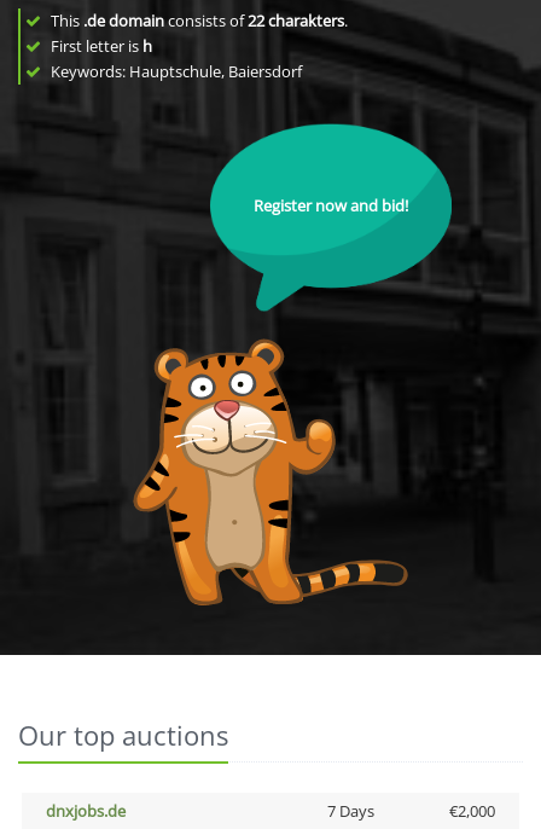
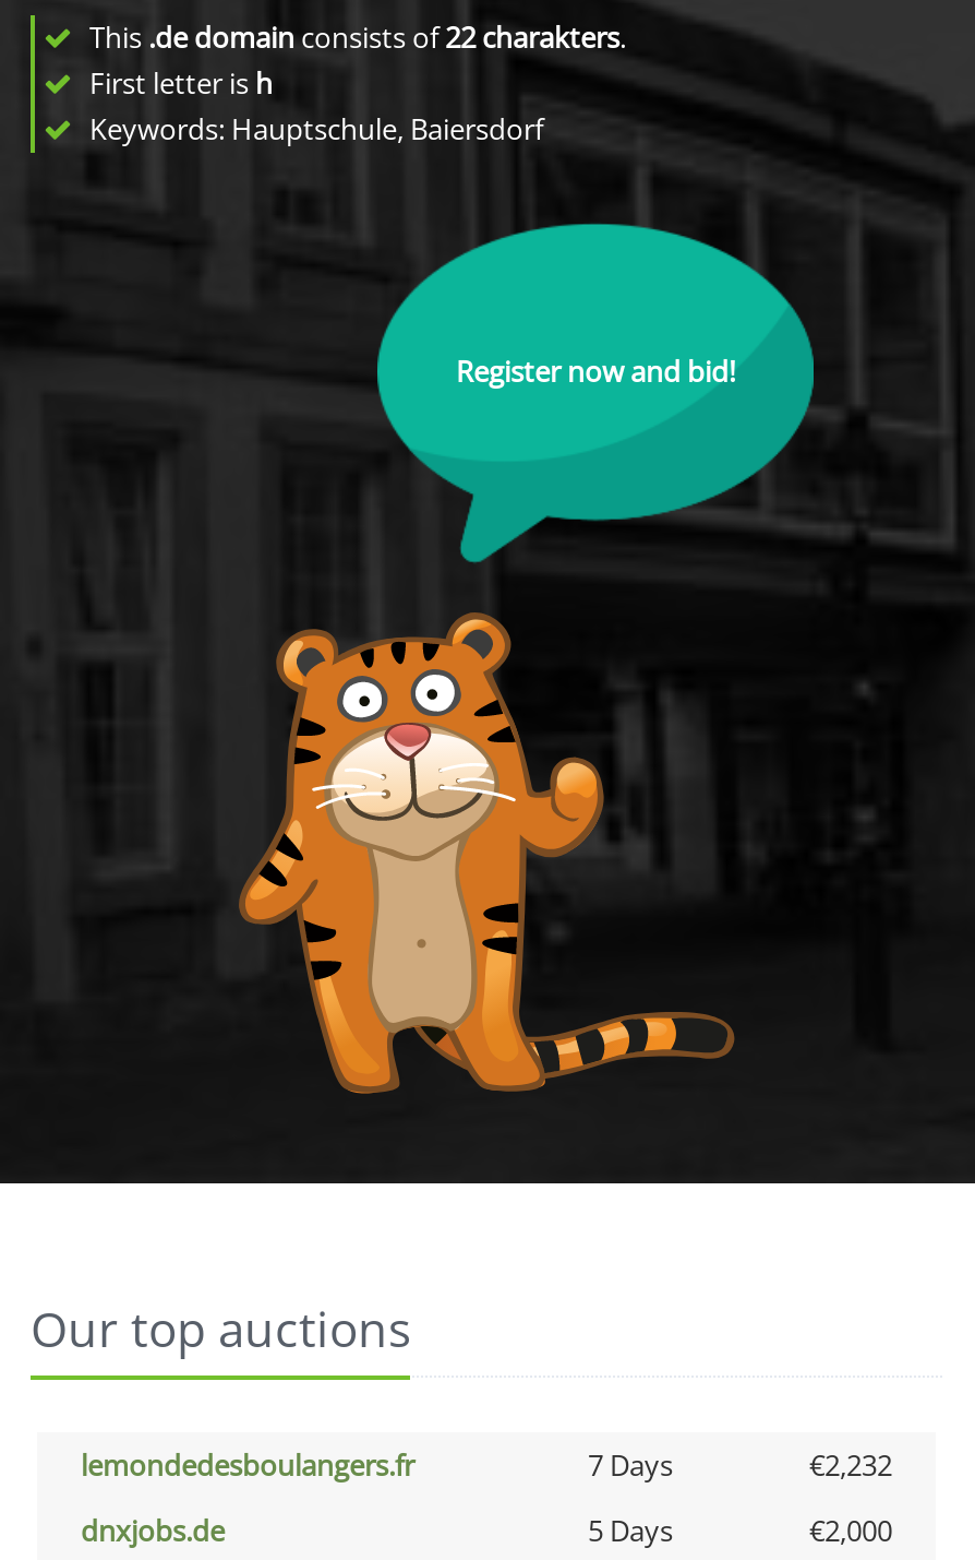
+ lemondedesboulangers.fr
+ 7 Days
+ €2,232

- 7 Days
+ 5 Days
